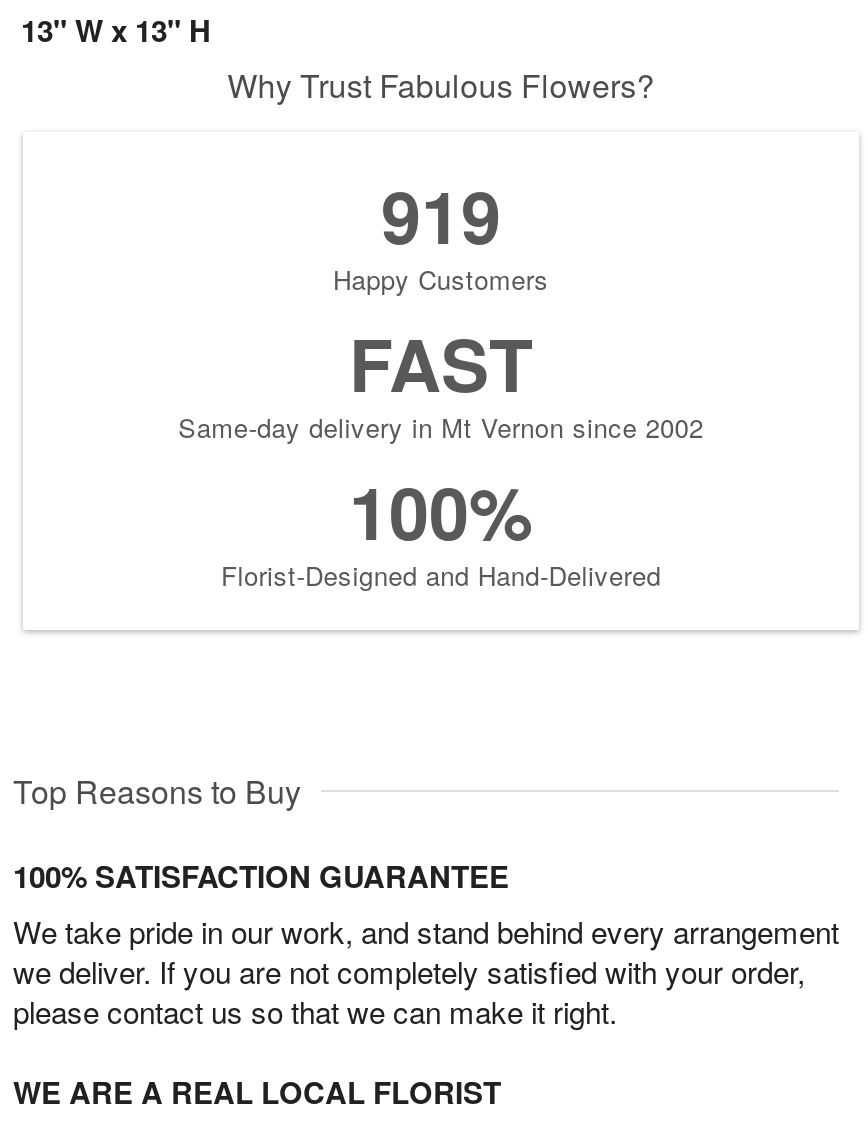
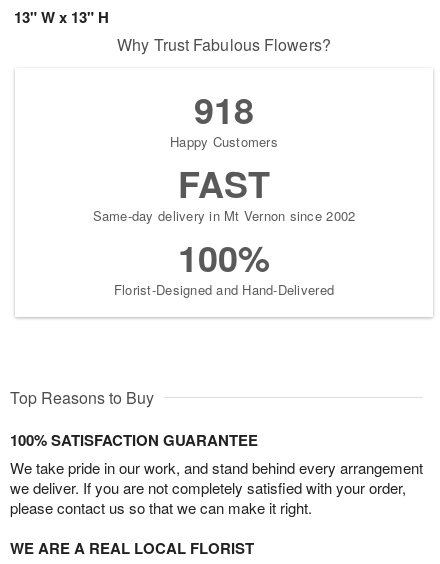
- 919
+ 918
